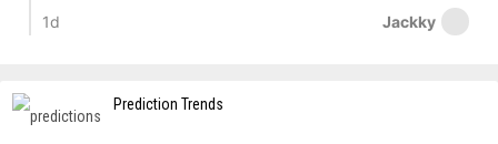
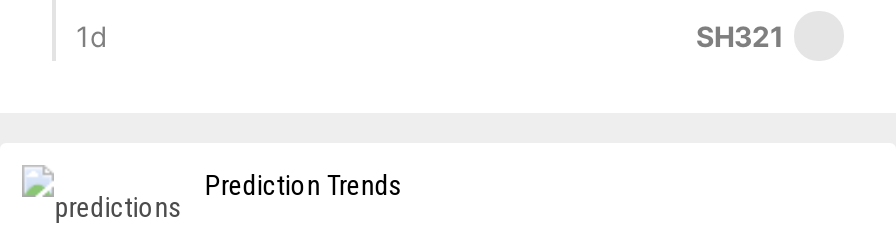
- Jackky
+ SH321
